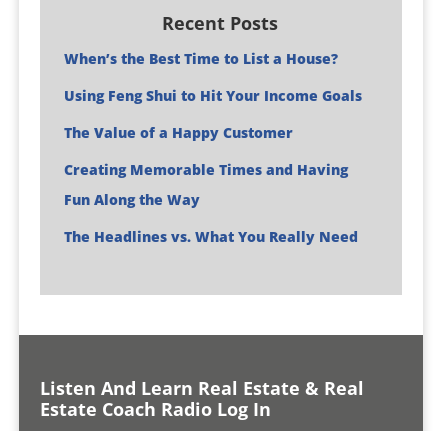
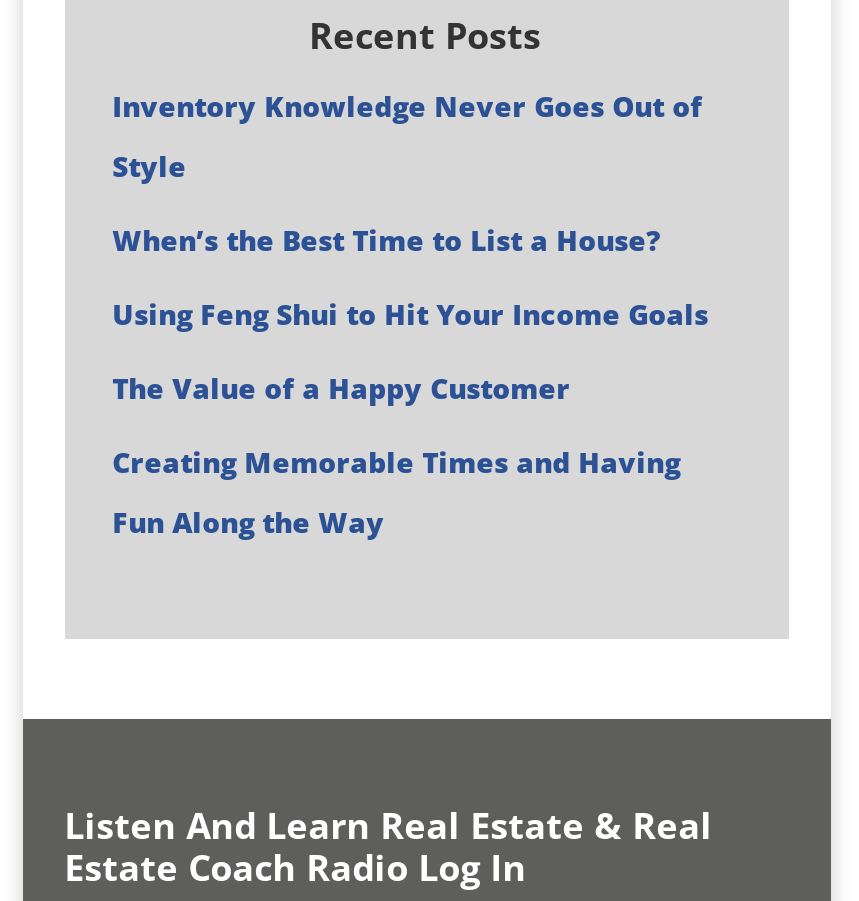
+ Inventory Knowledge Never Goes Out of
+ Style

moved down: When’s the Best Time to List a House? | Using Feng Shui to Hit Your Income Goals | The Value of a Happy Customer | Creating Memorable Times and Having | Fun Along the Way

- The Headlines vs. What You Really Need
